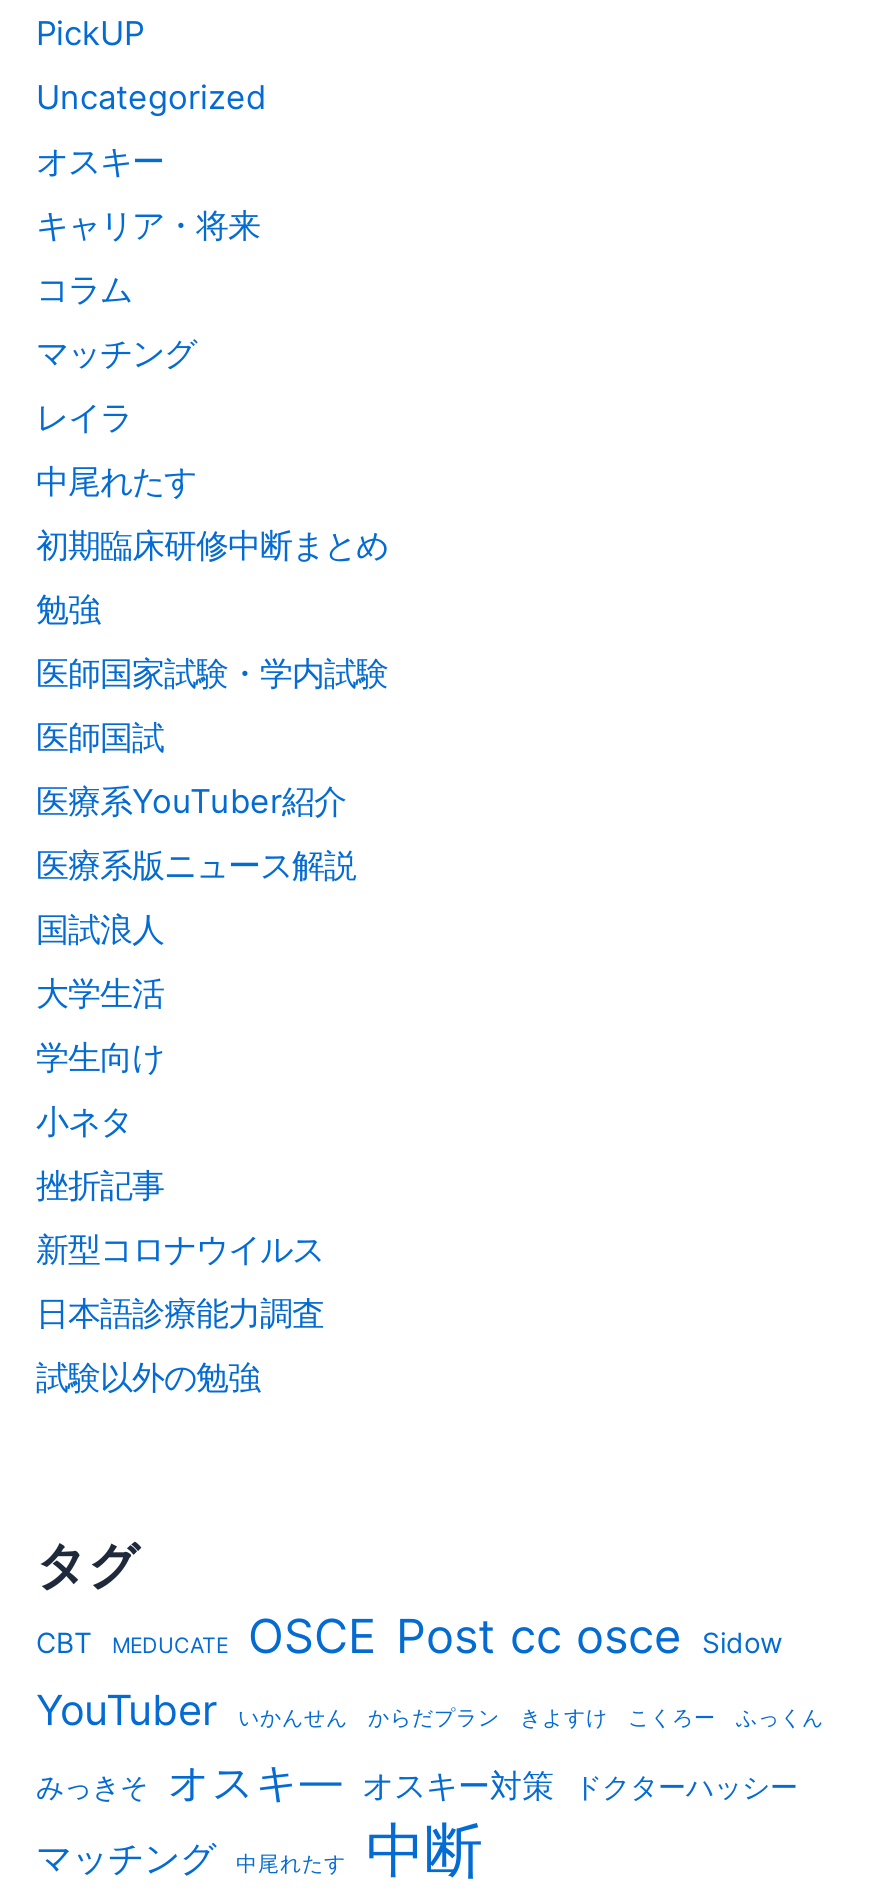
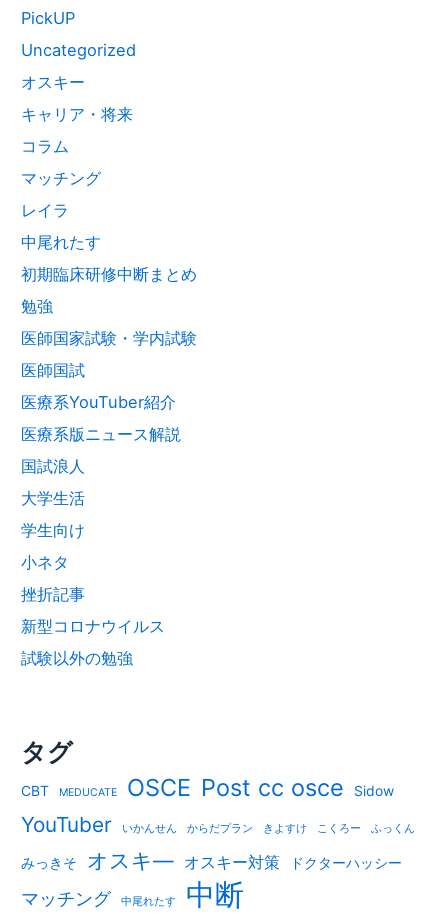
- 日本語診療能力調査
